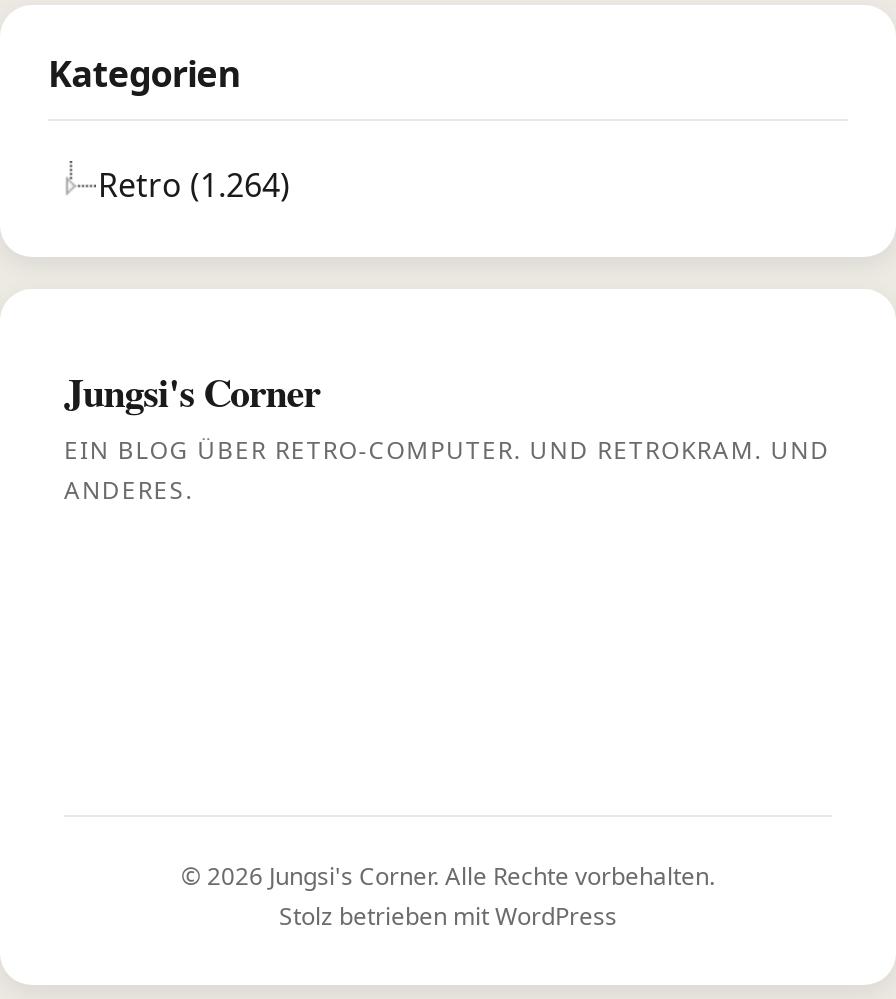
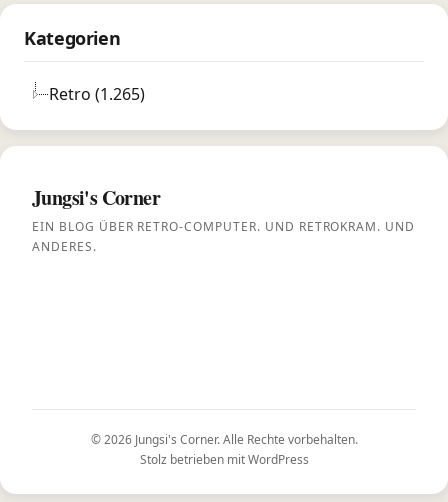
- Retro (1.264)
+ Retro (1.265)
